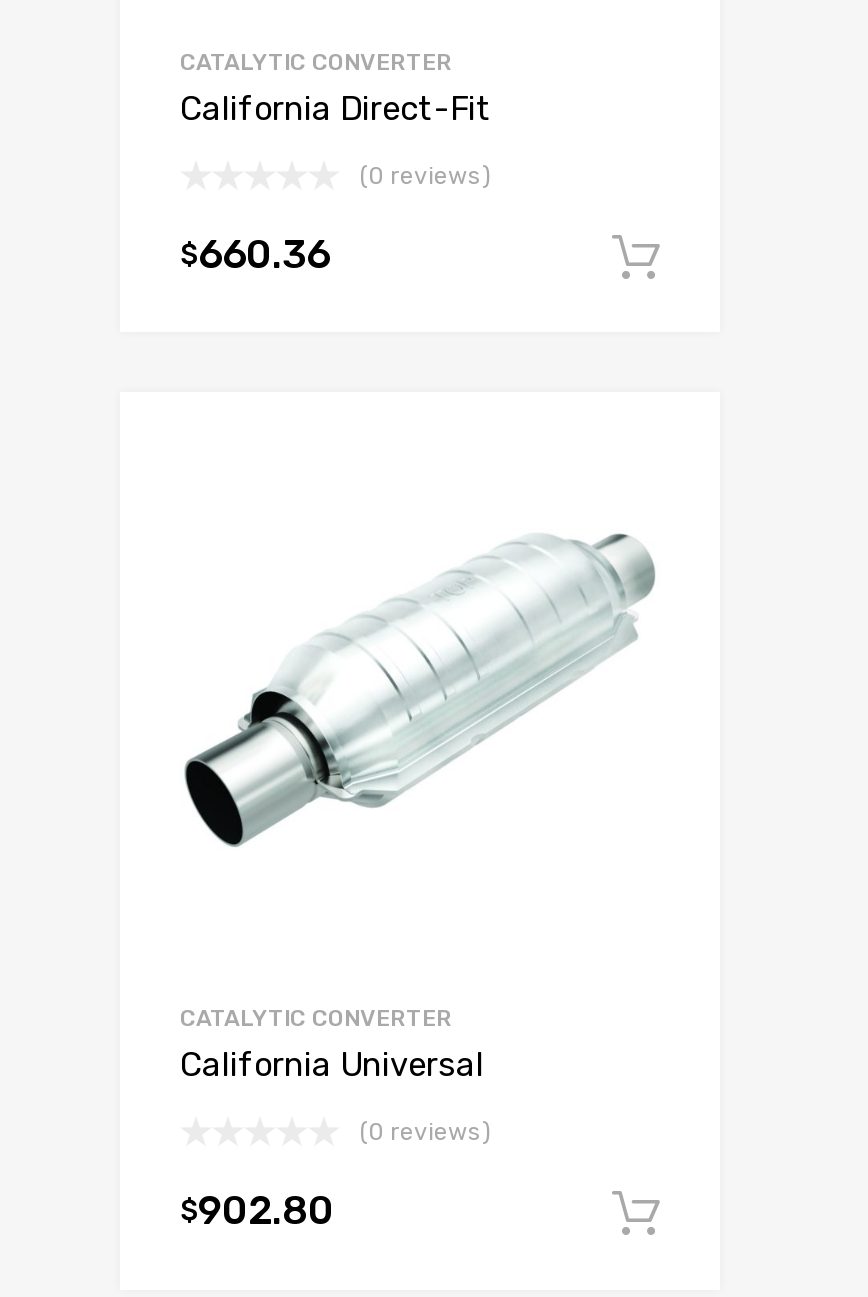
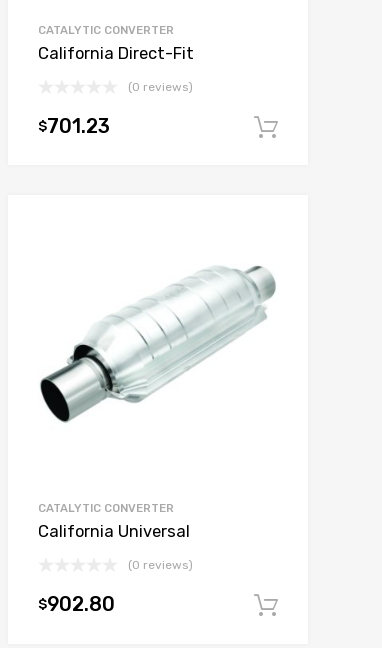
- $660.36
+ $701.23
